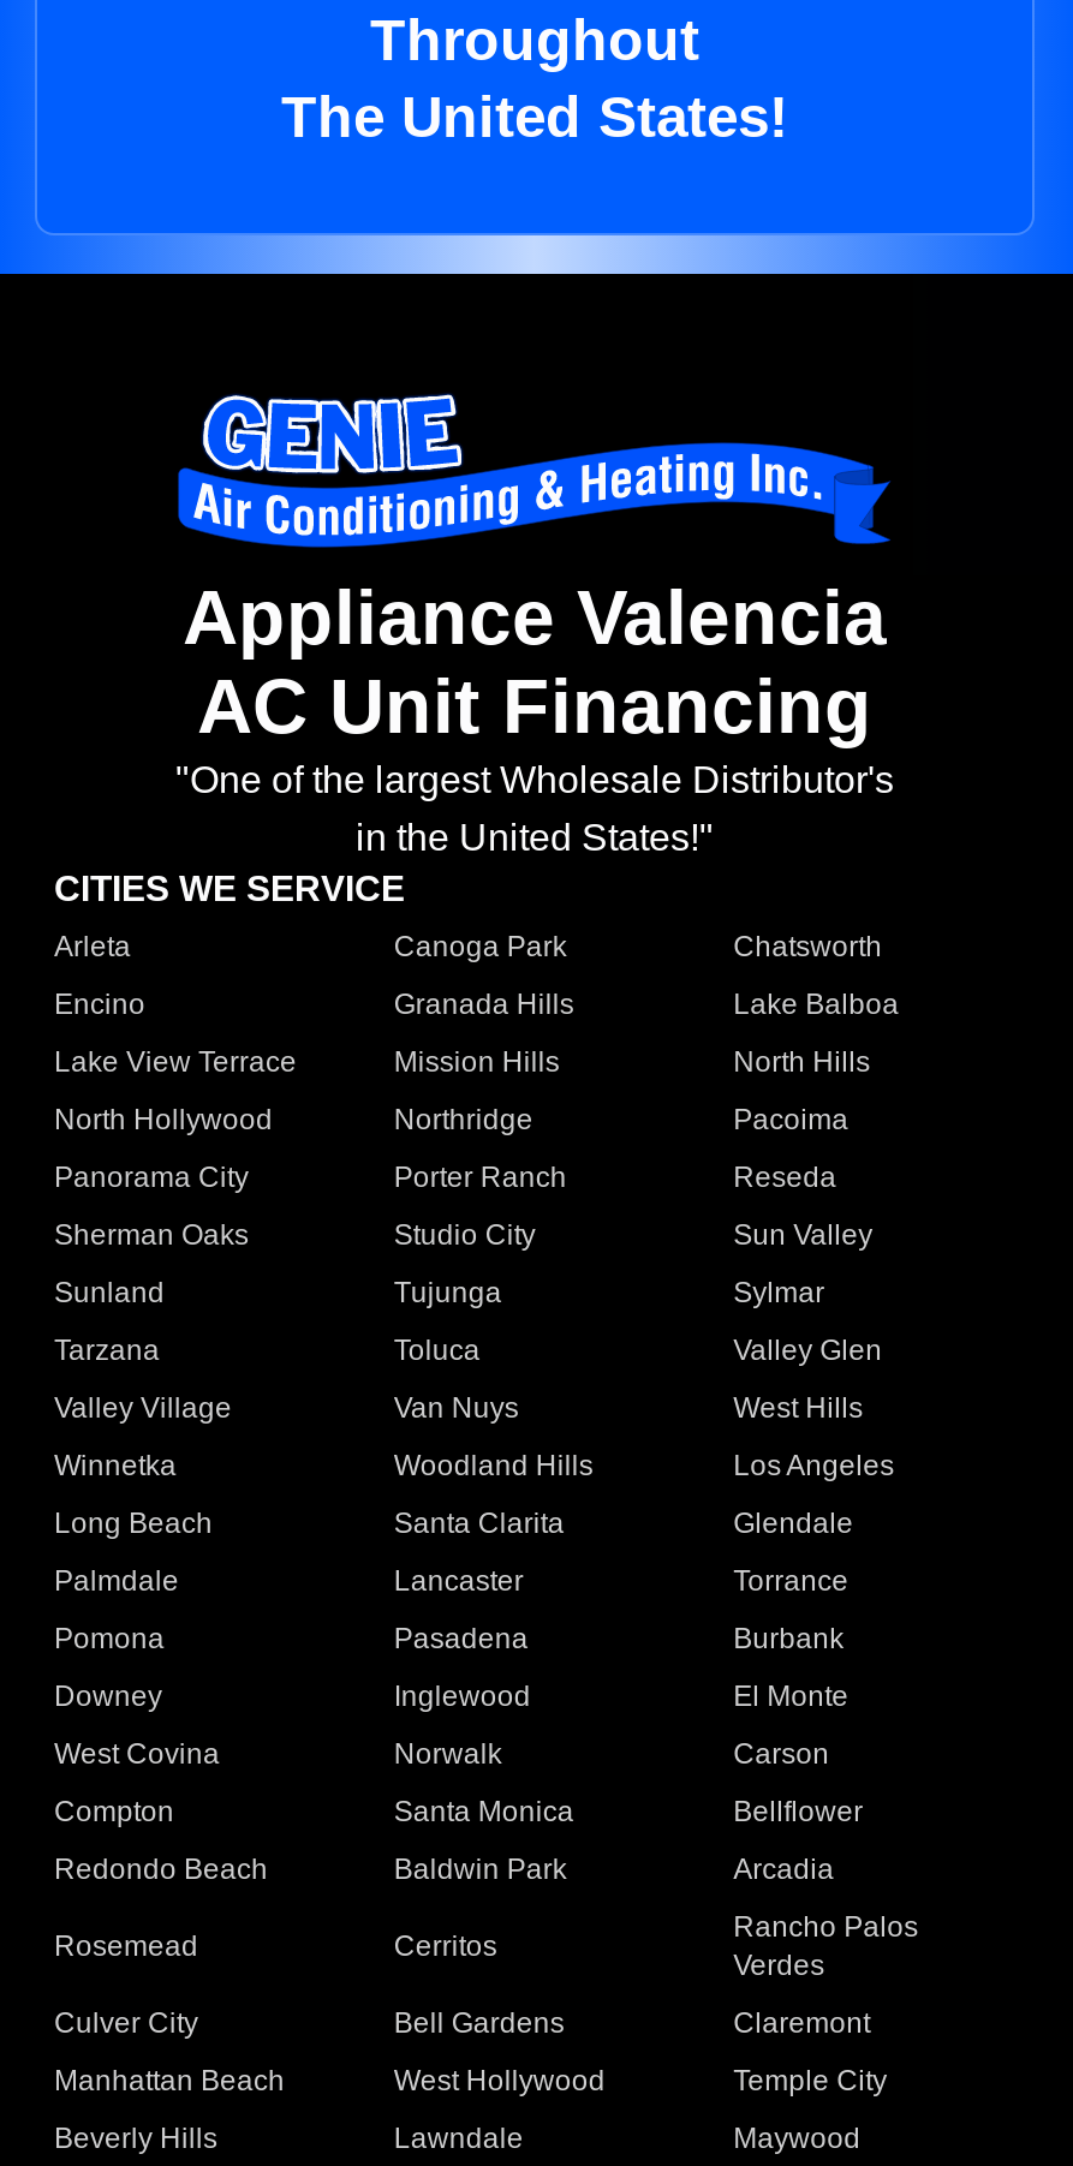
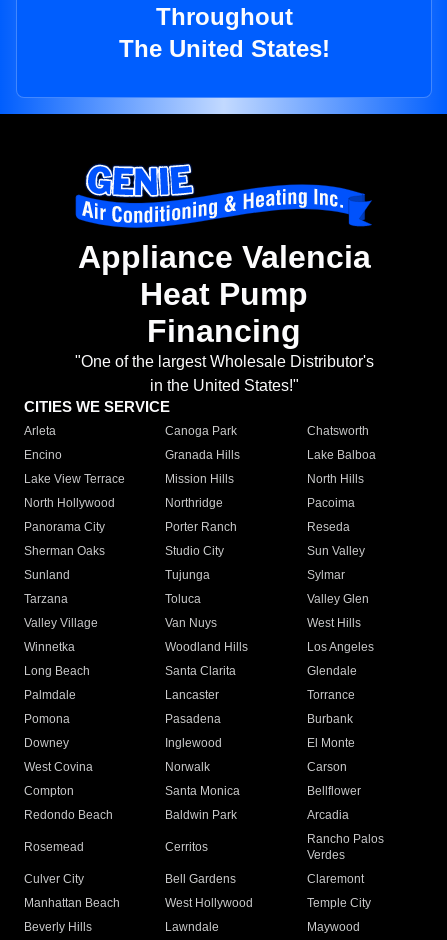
- AC Unit Financing
+ Heat Pump
+ Financing
